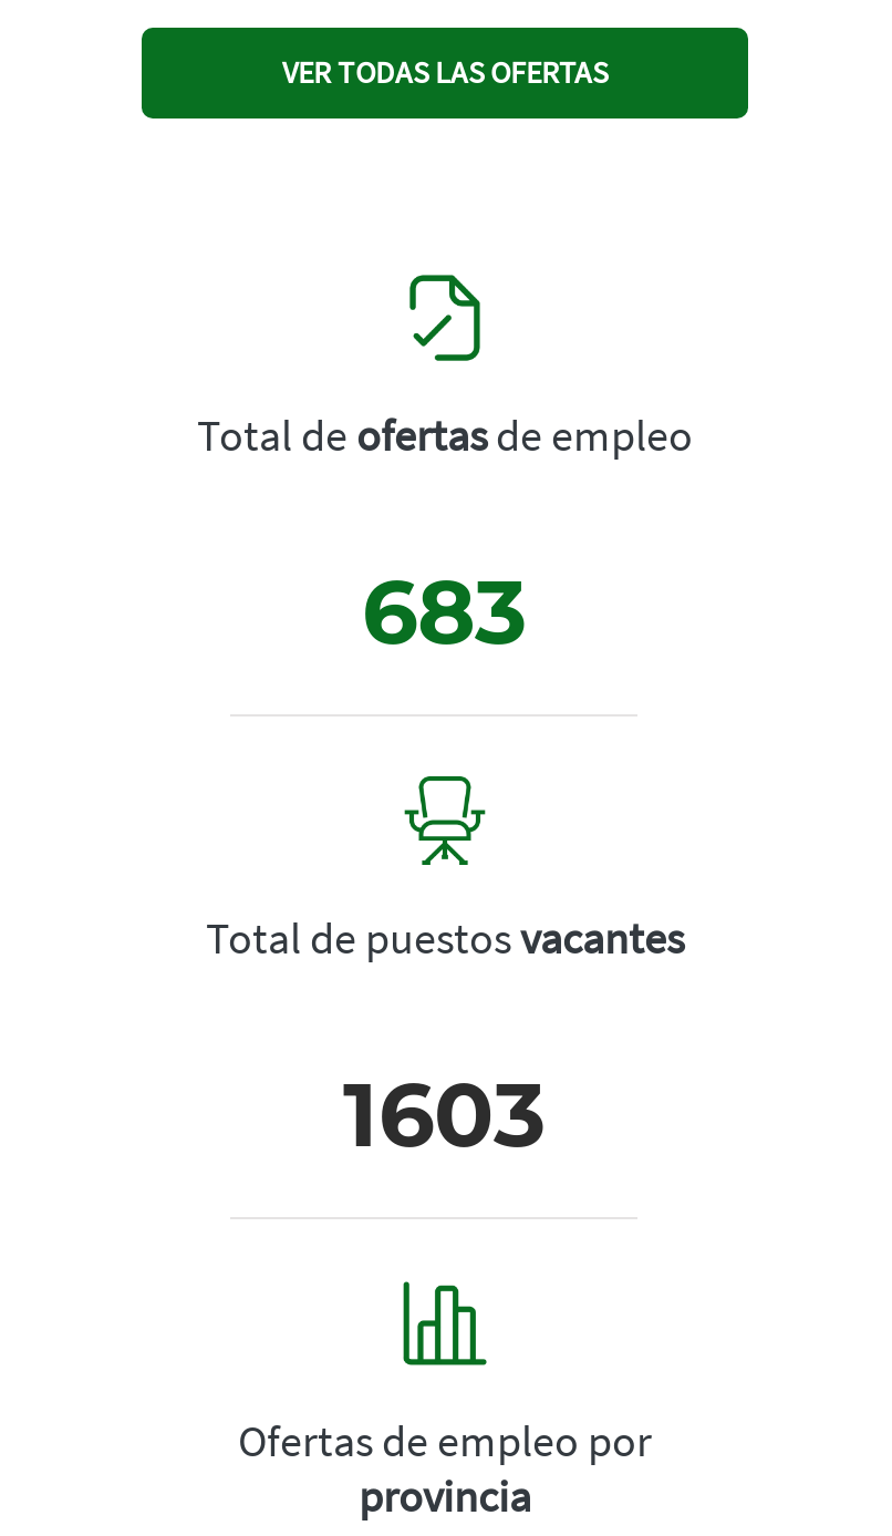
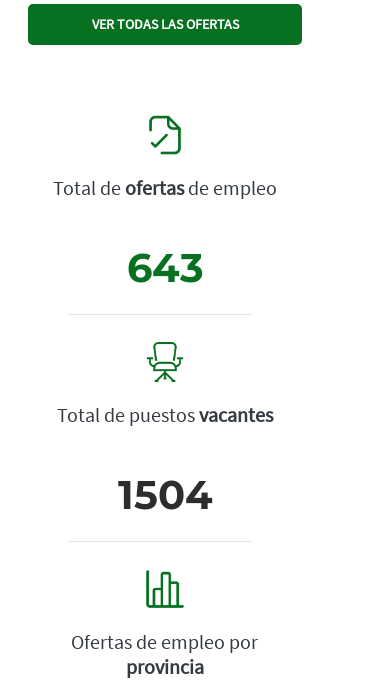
- 683
+ 643

- 1603
+ 1504
